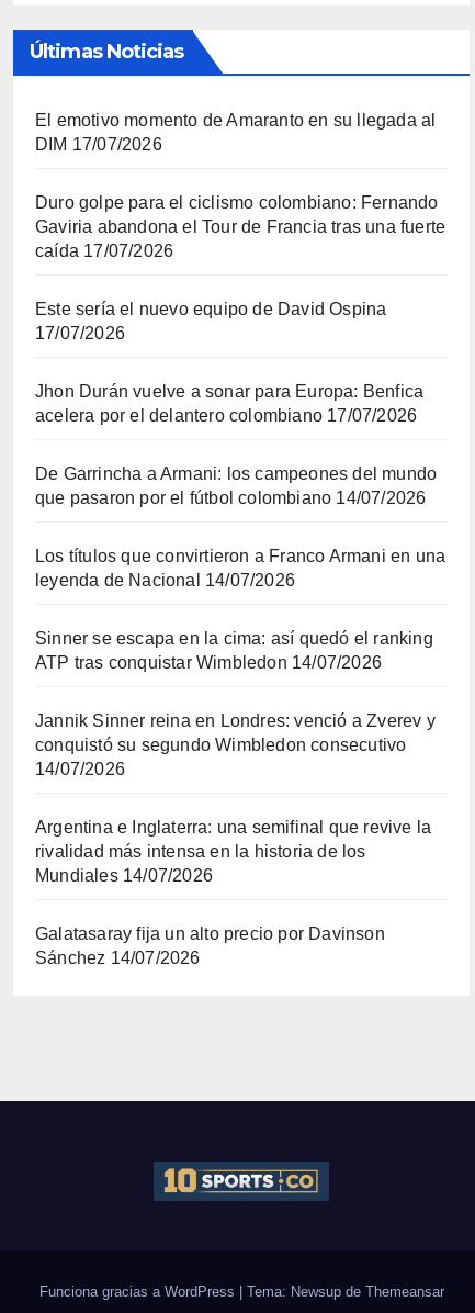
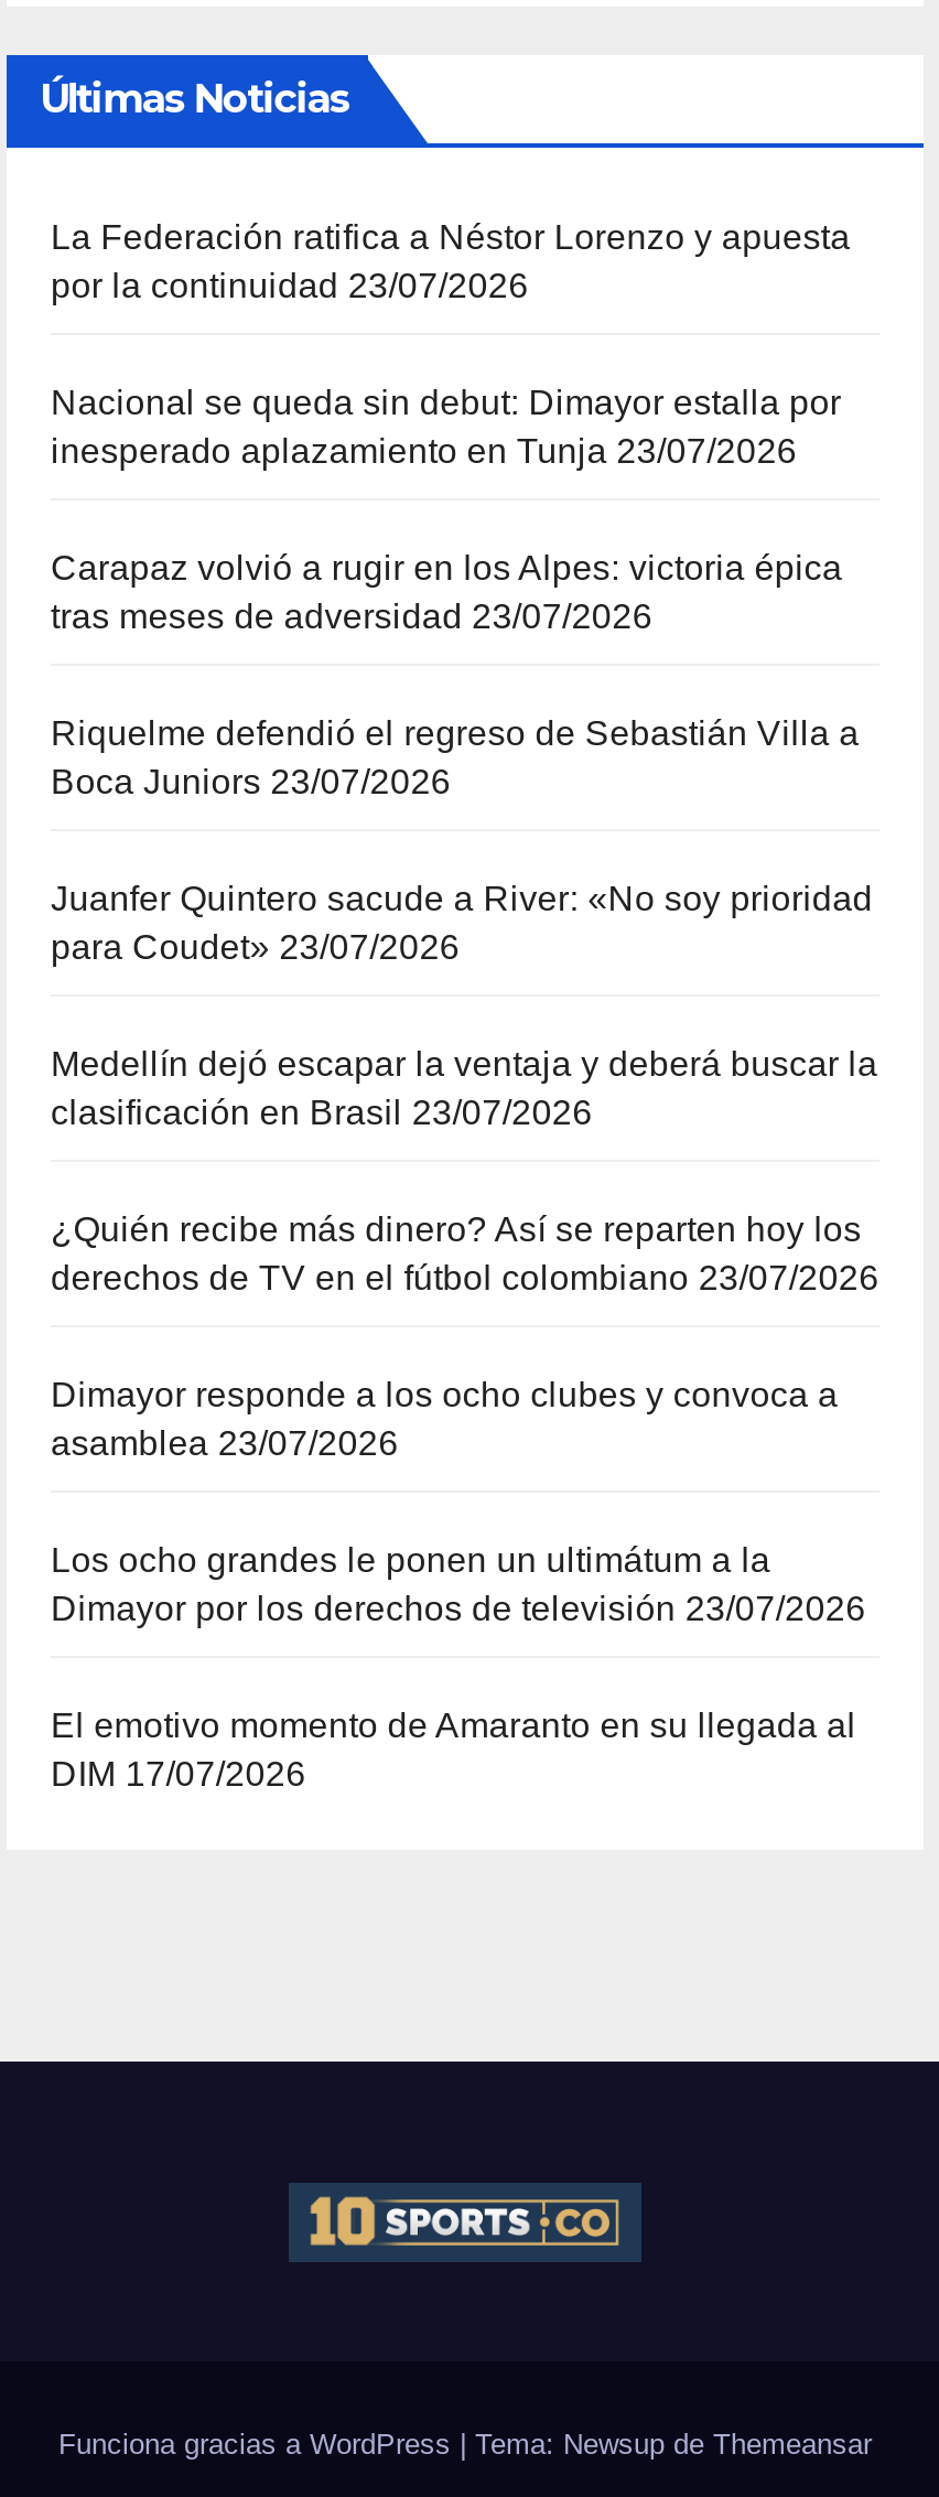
+ La Federación ratifica a Néstor Lorenzo y apuesta
+ por la continuidad 23/07/2026
+ Nacional se queda sin debut: Dimayor estalla por
+ inesperado aplazamiento en Tunja 23/07/2026
+ Carapaz volvió a rugir en los Alpes: victoria épica
+ tras meses de adversidad 23/07/2026
+ Riquelme defendió el regreso de Sebastián Villa a
+ Boca Juniors 23/07/2026
+ Juanfer Quintero sacude a River: «No soy prioridad
+ para Coudet» 23/07/2026
+ Medellín dejó escapar la ventaja y deberá buscar la
+ clasificación en Brasil 23/07/2026
+ ¿Quién recibe más dinero? Así se reparten hoy los
+ derechos de TV en el fútbol colombiano 23/07/2026
+ Dimayor responde a los ocho clubes y convoca a
+ asamblea 23/07/2026
+ Los ocho grandes le ponen un ultimátum a la
+ Dimayor por los derechos de televisión 23/07/2026

moved down: El emotivo momento de Amaranto en su llegada al | DIM 17/07/2026

- Duro golpe para el ciclismo colombiano: Fernando
- Gaviria abandona el Tour de Francia tras una fuerte
- caída 17/07/2026
- Este sería el nuevo equipo de David Ospina
- 17/07/2026
- Jhon Durán vuelve a sonar para Europa: Benfica
- acelera por el delantero colombiano 17/07/2026
- De Garrincha a Armani: los campeones del mundo
- que pasaron por el fútbol colombiano 14/07/2026
- Los títulos que convirtieron a Franco Armani en una
- leyenda de Nacional 14/07/2026
- Sinner se escapa en la cima: así quedó el ranking
- ATP tras conquistar Wimbledon 14/07/2026
- Jannik Sinner reina en Londres: venció a Zverev y
- conquistó su segundo Wimbledon consecutivo
- 14/07/2026
- Argentina e Inglaterra: una semifinal que revive la
- rivalidad más intensa en la historia de los
- Mundiales 14/07/2026
- Galatasaray fija un alto precio por Davinson
- Sánchez 14/07/2026
